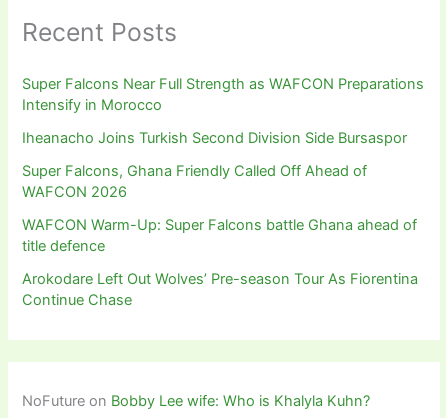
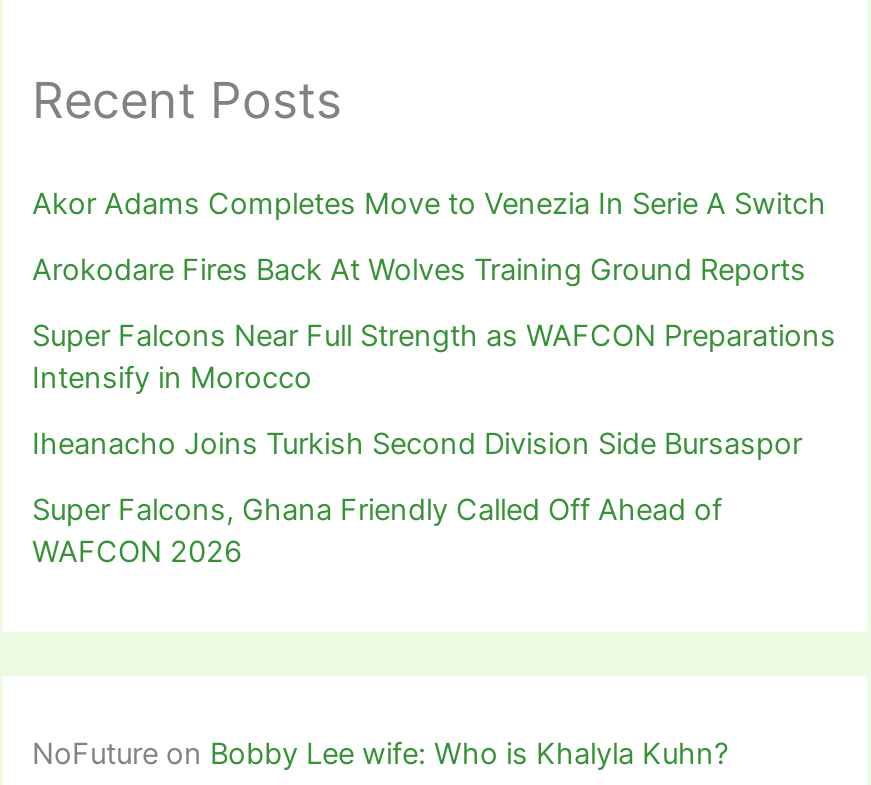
+ Akor Adams Completes Move to Venezia In Serie A Switch
+ Arokodare Fires Back At Wolves Training Ground Reports

moved down: Super Falcons Near Full Strength as WAFCON Preparations | Intensify in Morocco | Iheanacho Joins Turkish Second Division Side Bursaspor | Super Falcons, Ghana Friendly Called Off Ahead of | WAFCON 2026

- WAFCON Warm-Up: Super Falcons battle Ghana ahead of
- title defence
- Arokodare Left Out Wolves’ Pre-season Tour As Fiorentina
- Continue Chase
